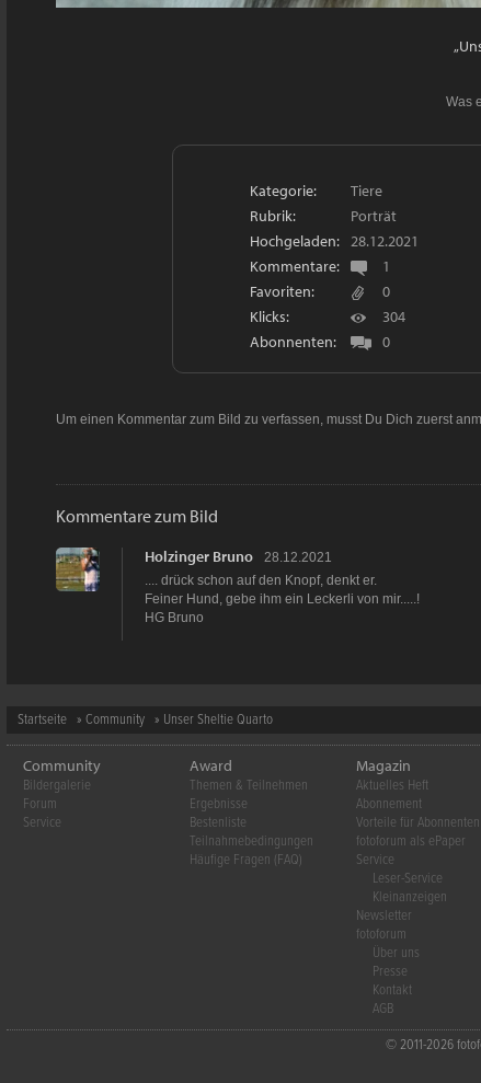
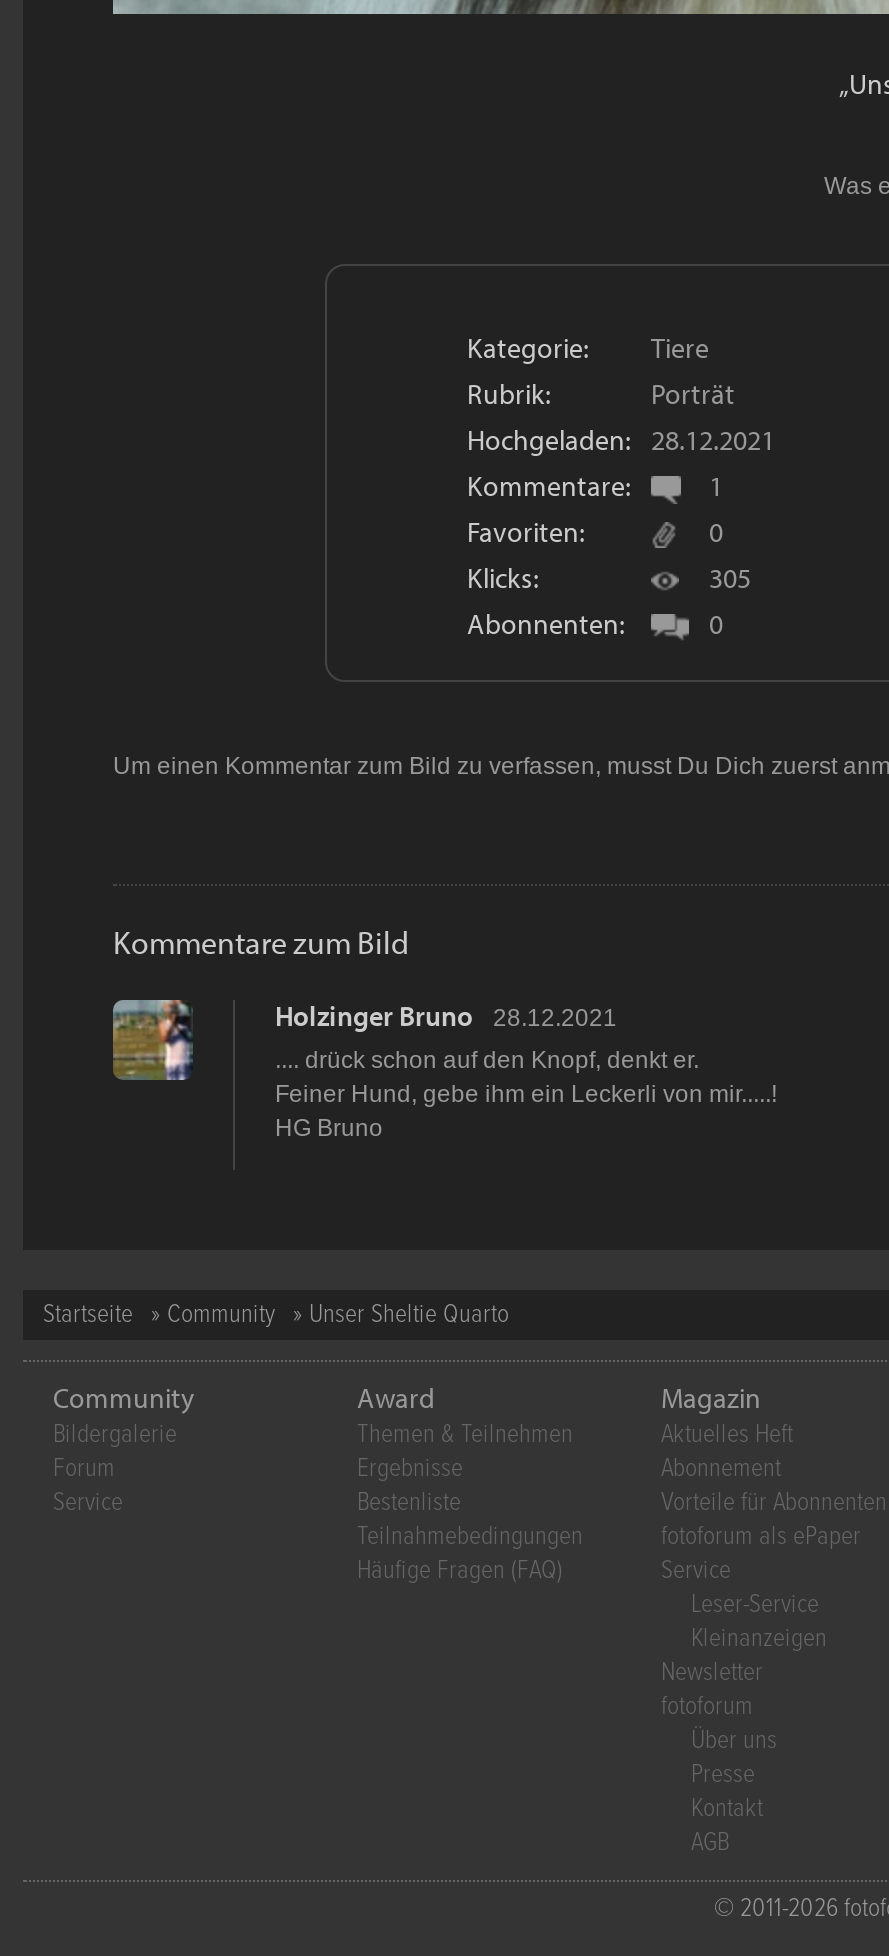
- 304
+ 305
